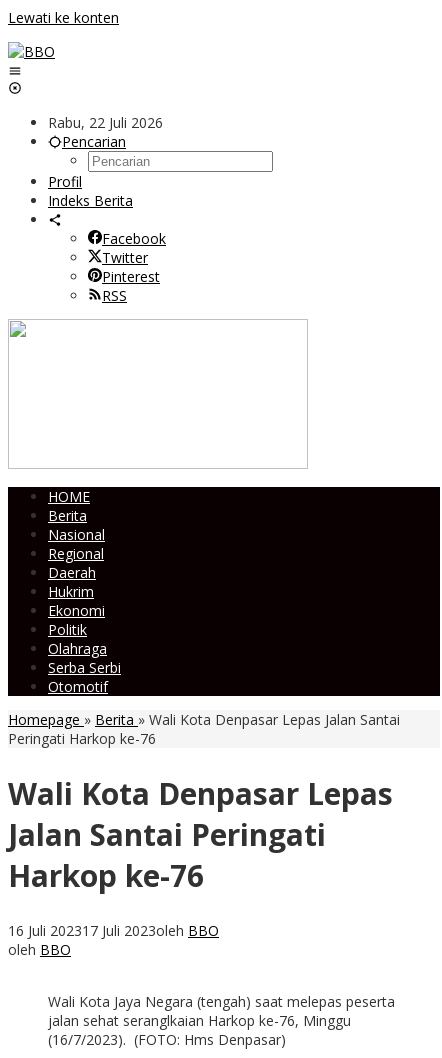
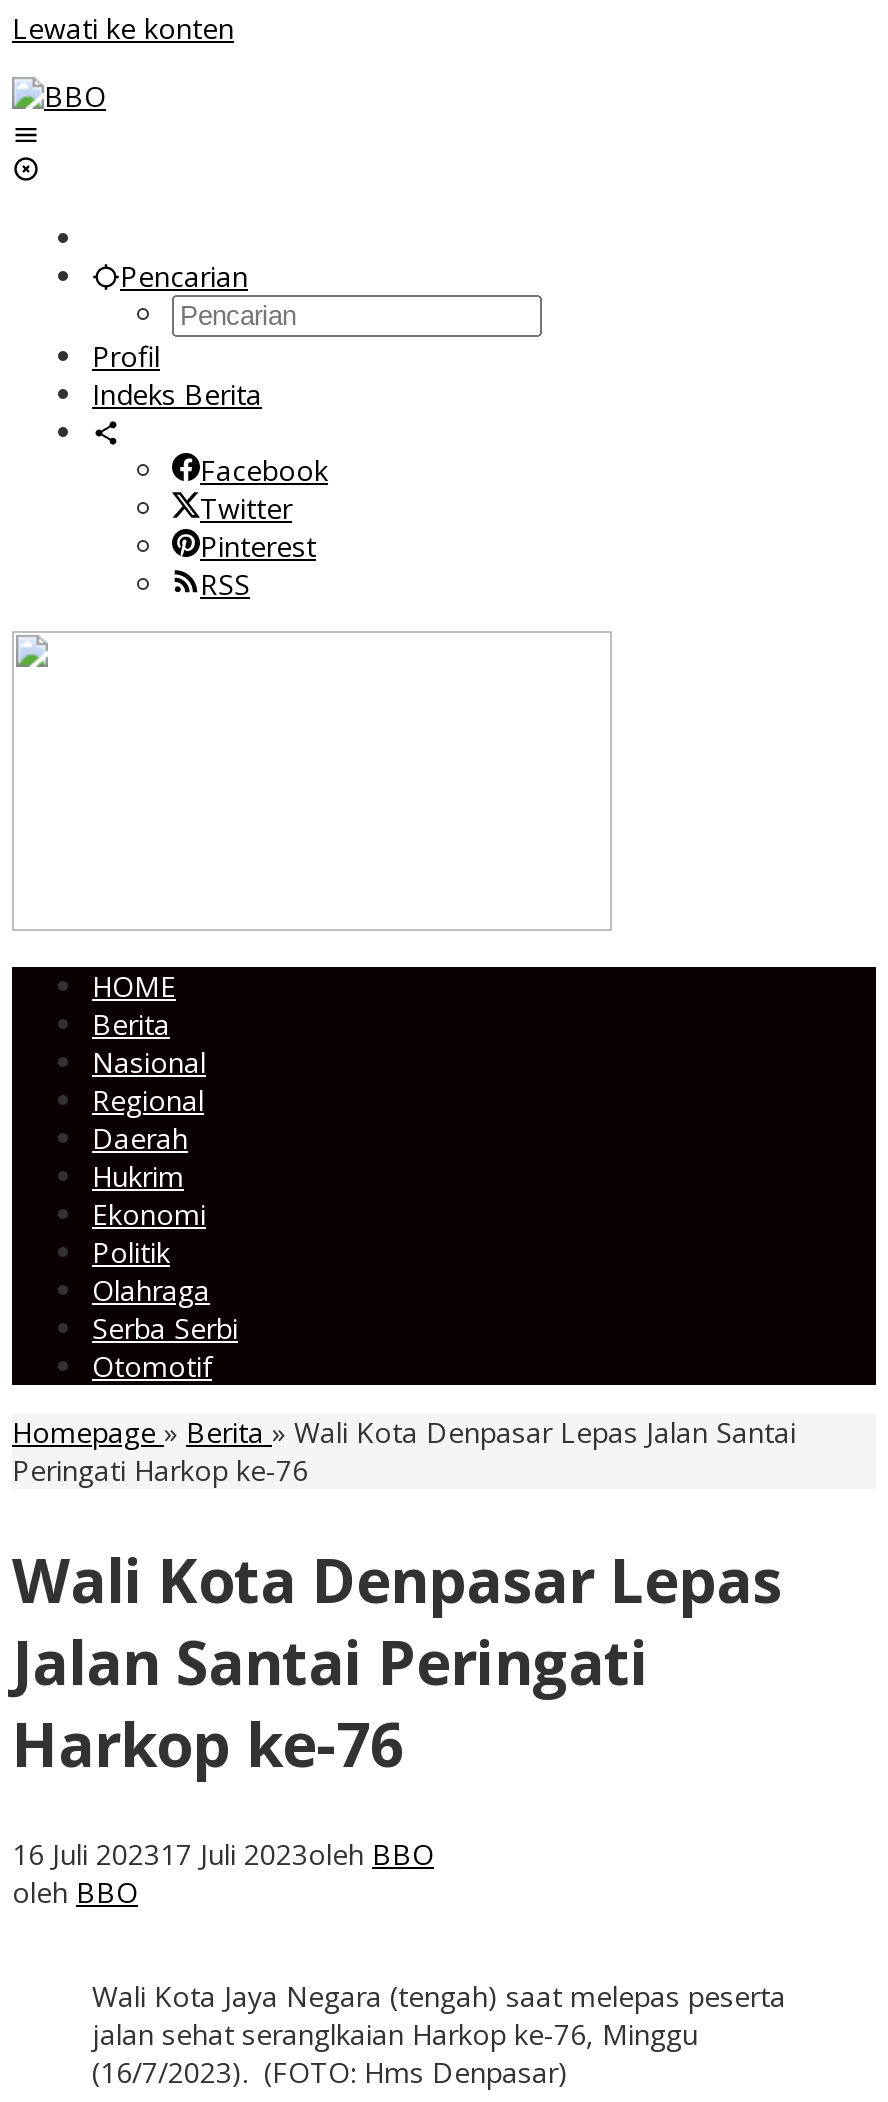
- Rabu, 22 Juli 2026
